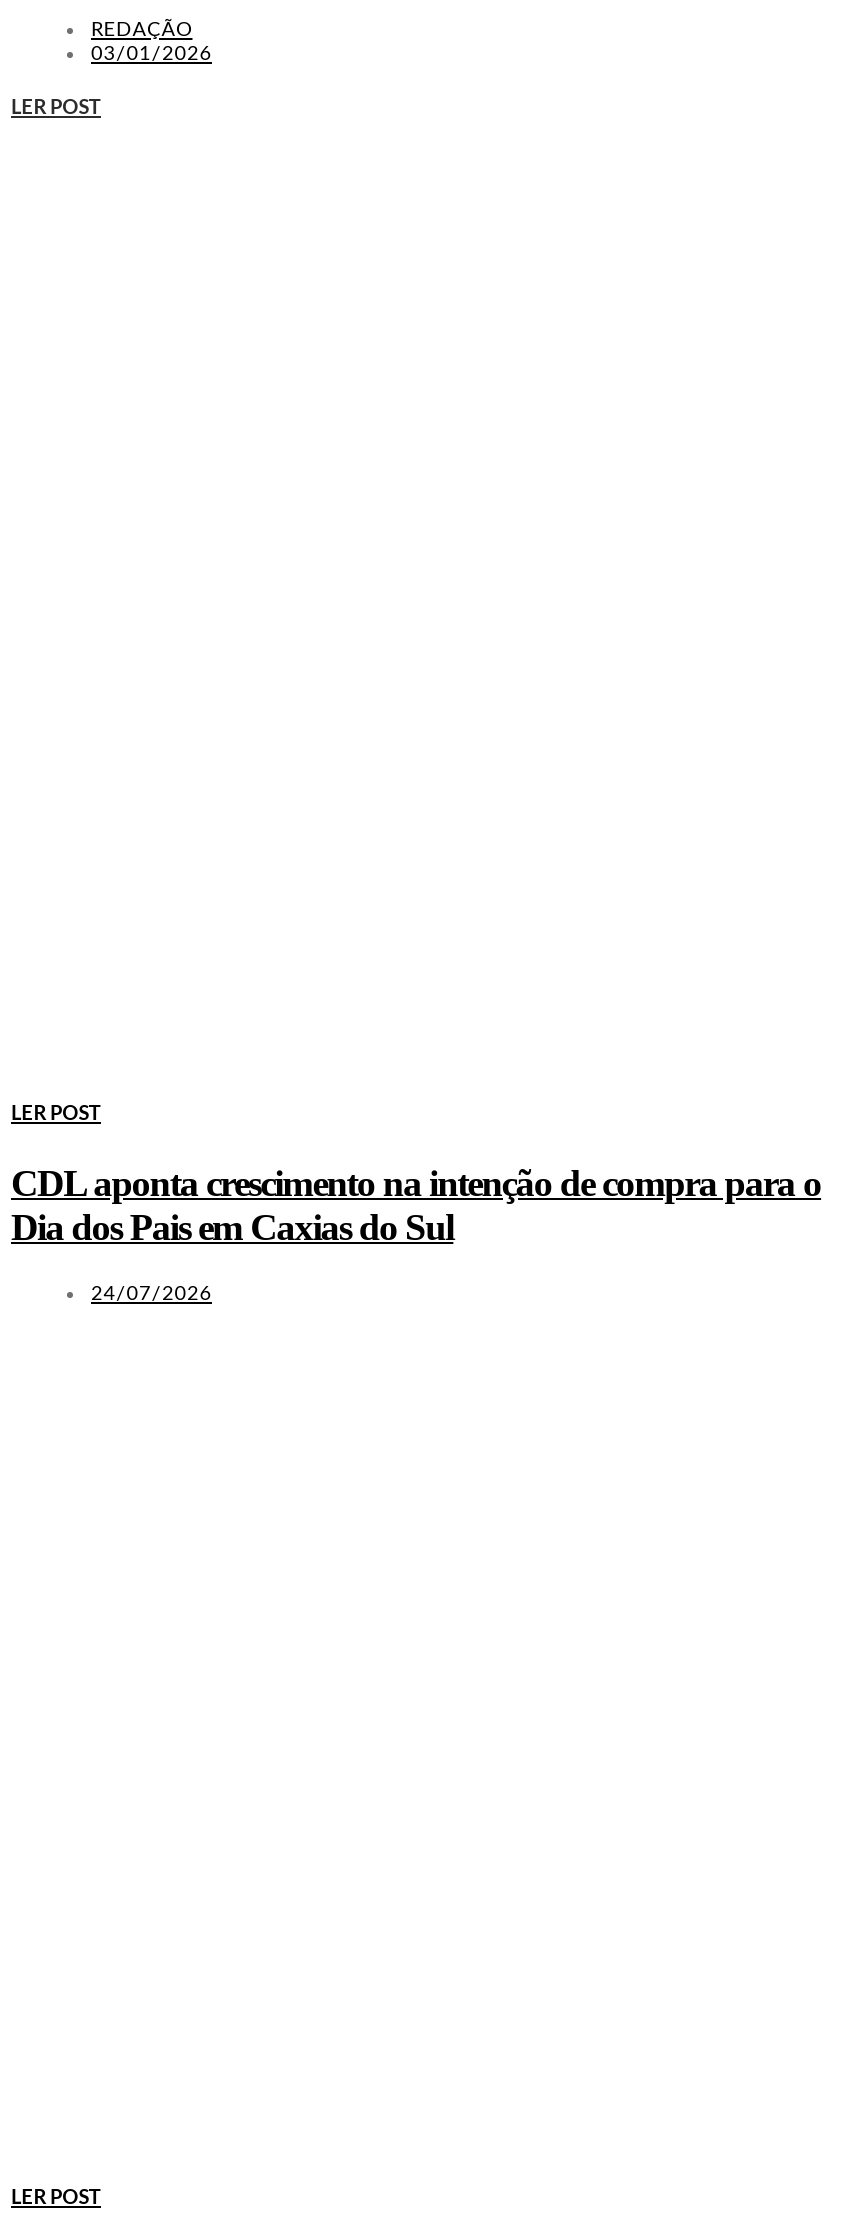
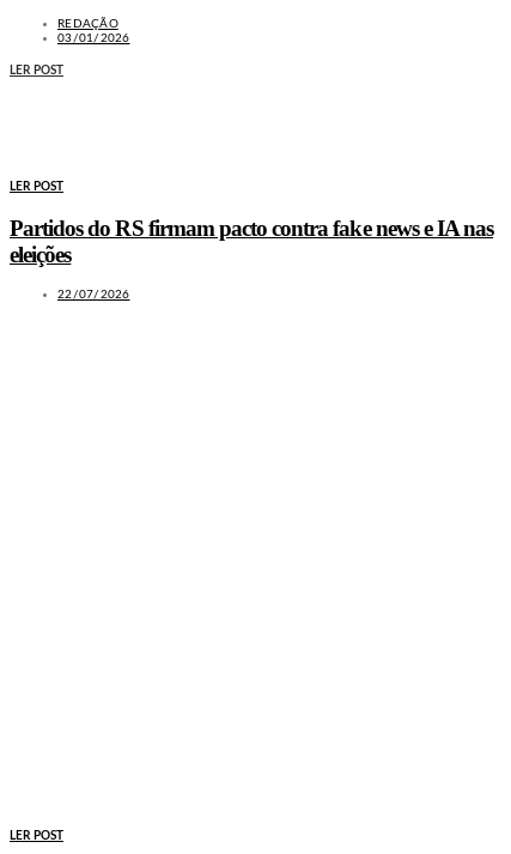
- CDL aponta crescimento na intenção de compra para o
- Dia dos Pais em Caxias do Sul
+ Partidos do RS firmam pacto contra fake news e IA nas
+ eleições

- 24/07/2026
+ 22/07/2026
